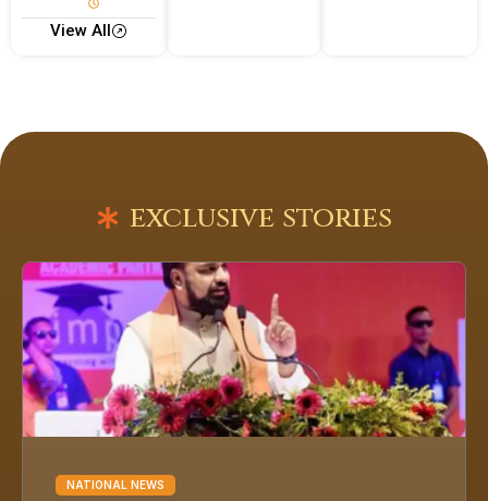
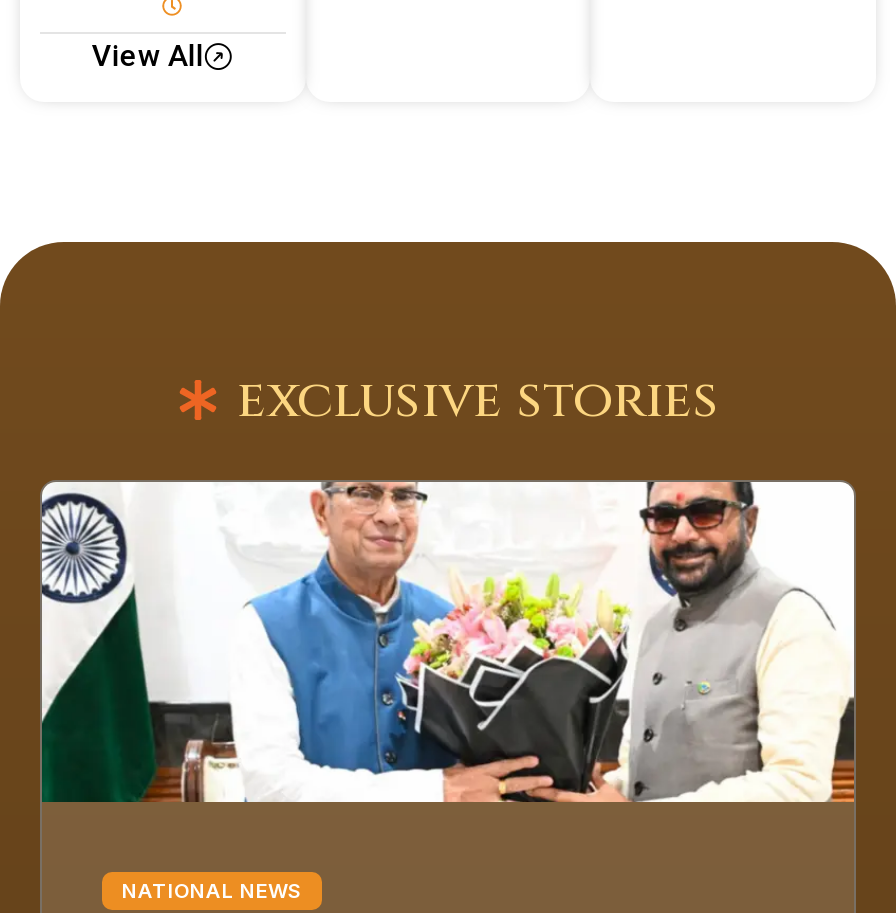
- [image]
+ [image]
